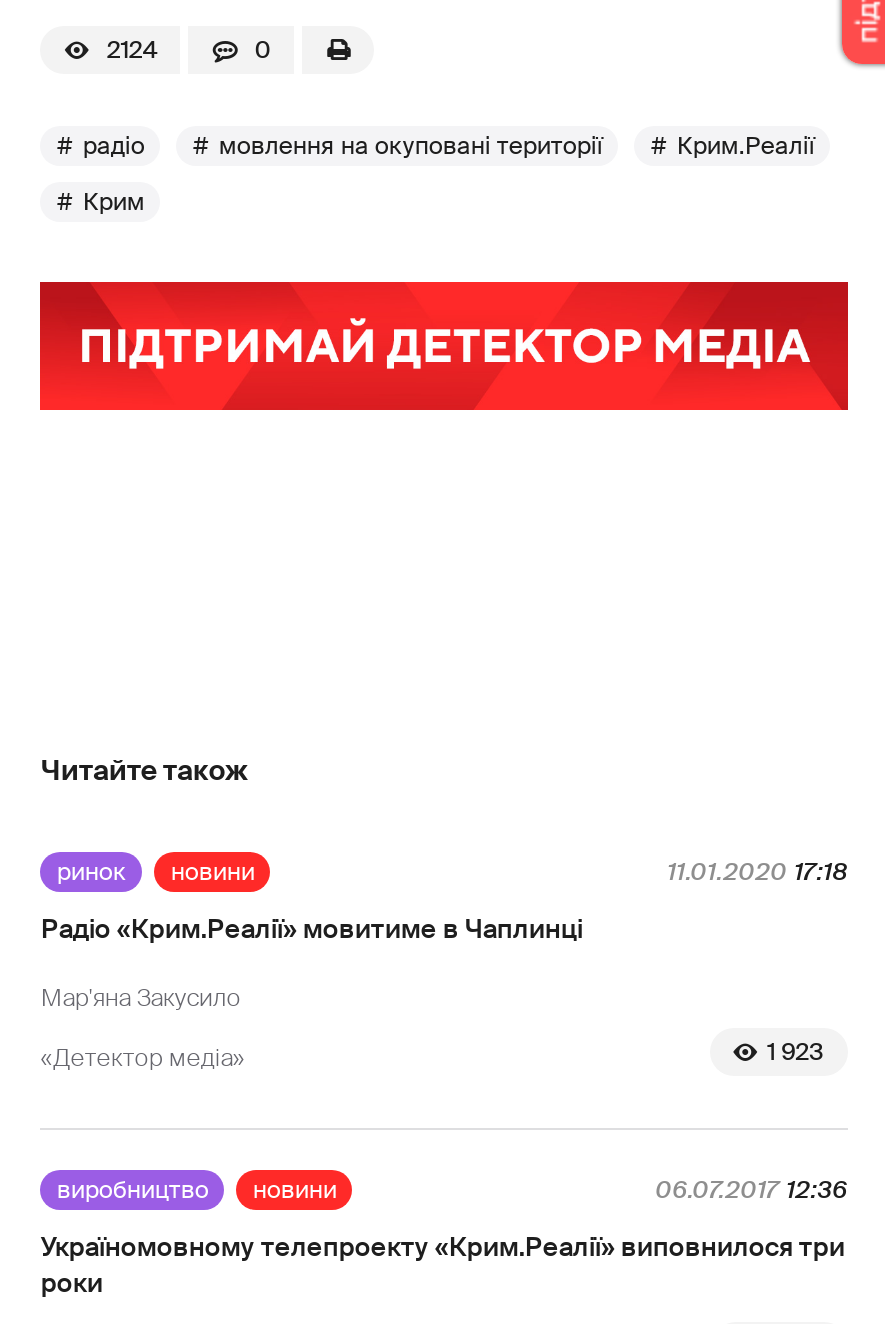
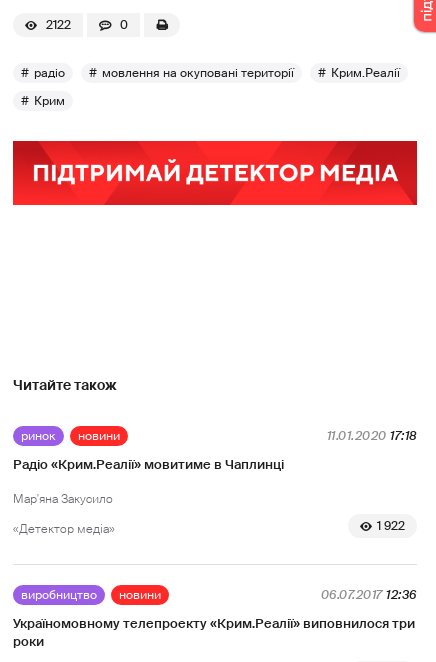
- 2124
+ 2122

- 1 923
+ 1 922
